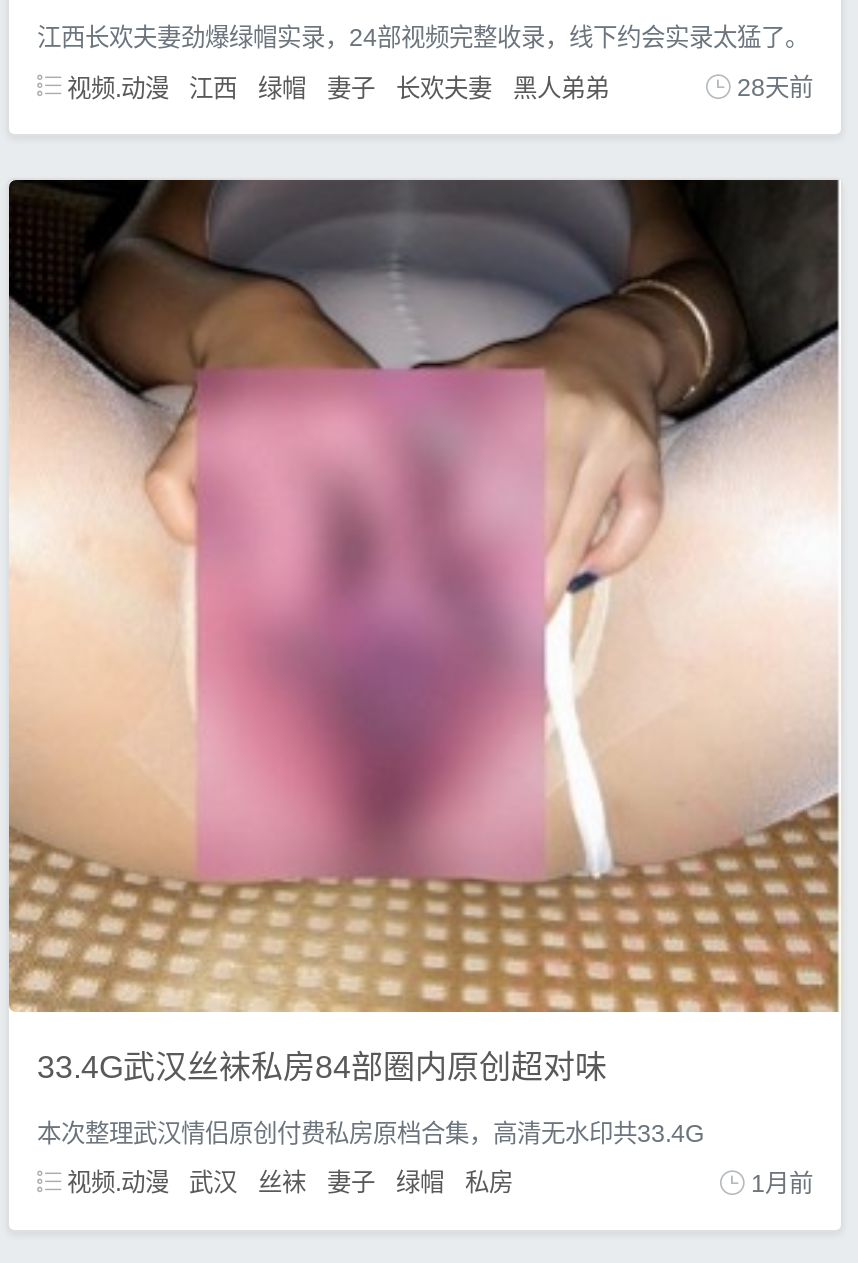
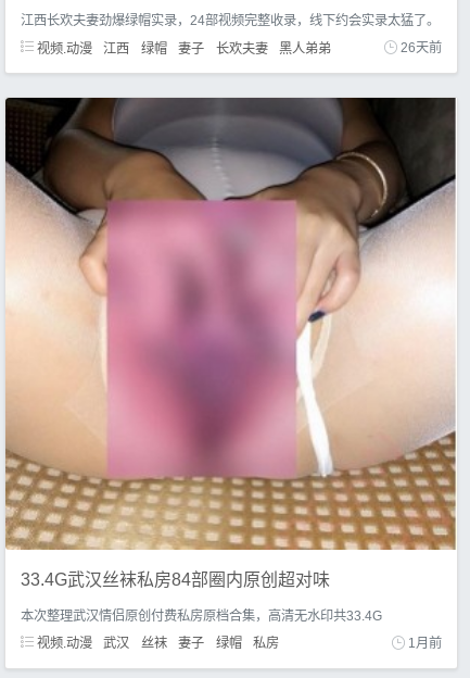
- 28天前
+ 26天前
